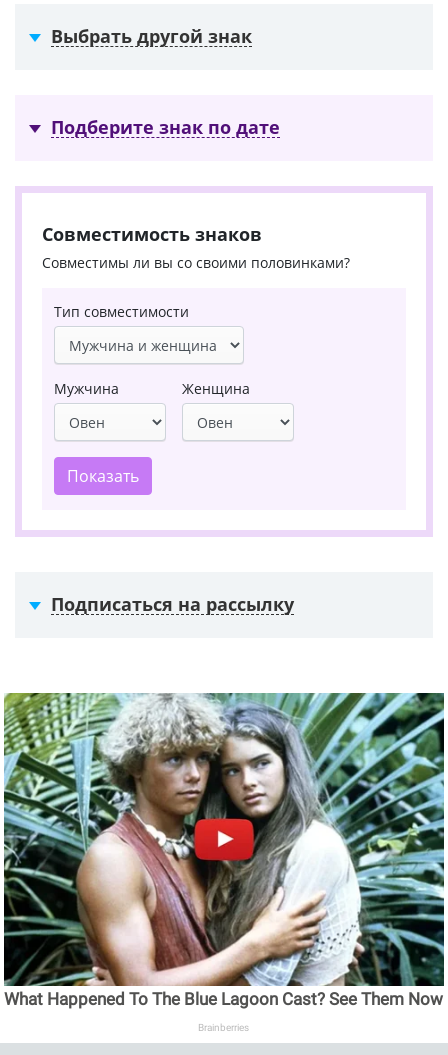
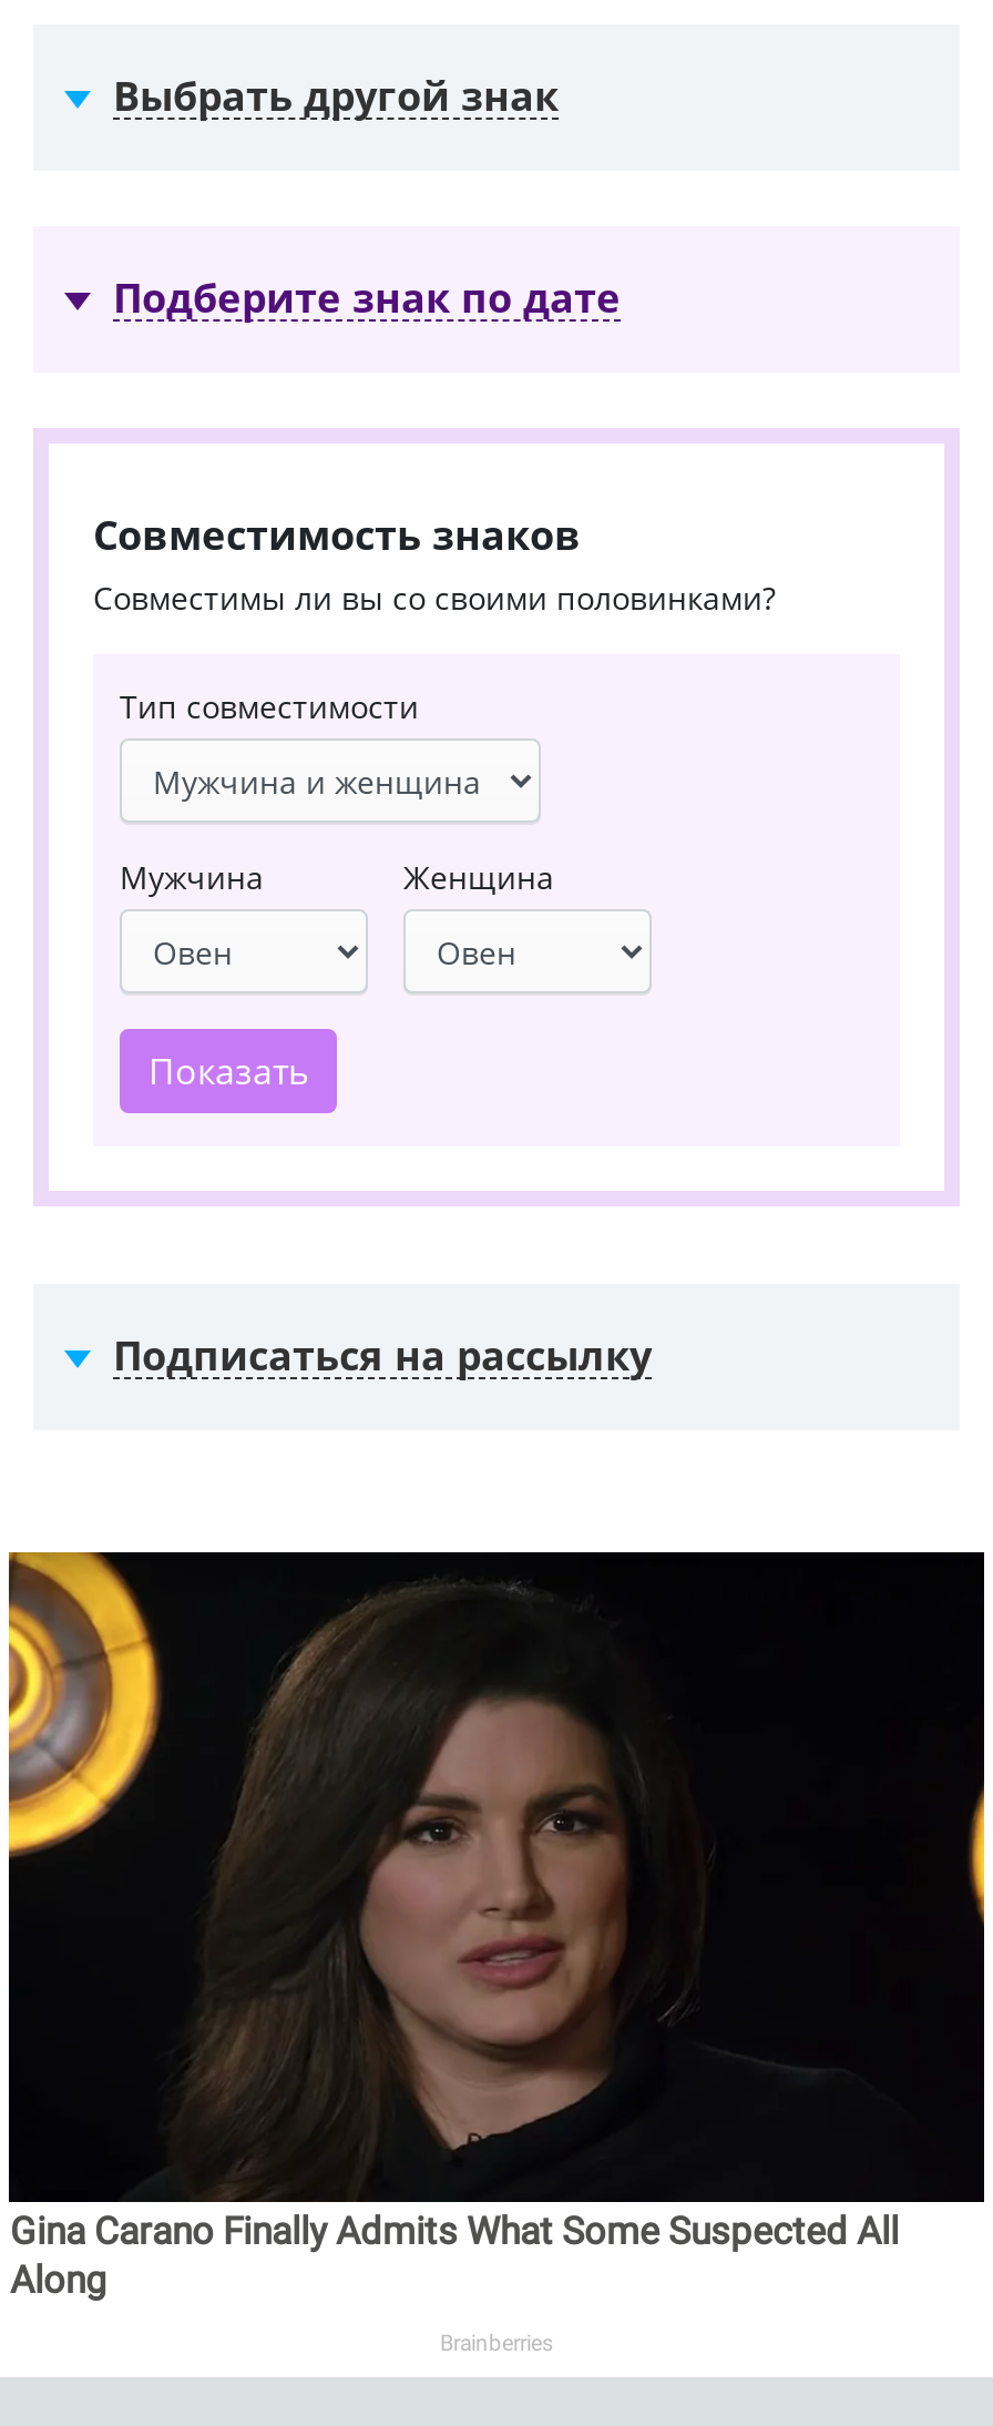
- [image]
- What Happened To The Blue Lagoon Cast? See Them Now
+ [image]
+ Gina Carano Finally Admits What Some Suspected All
+ Along
